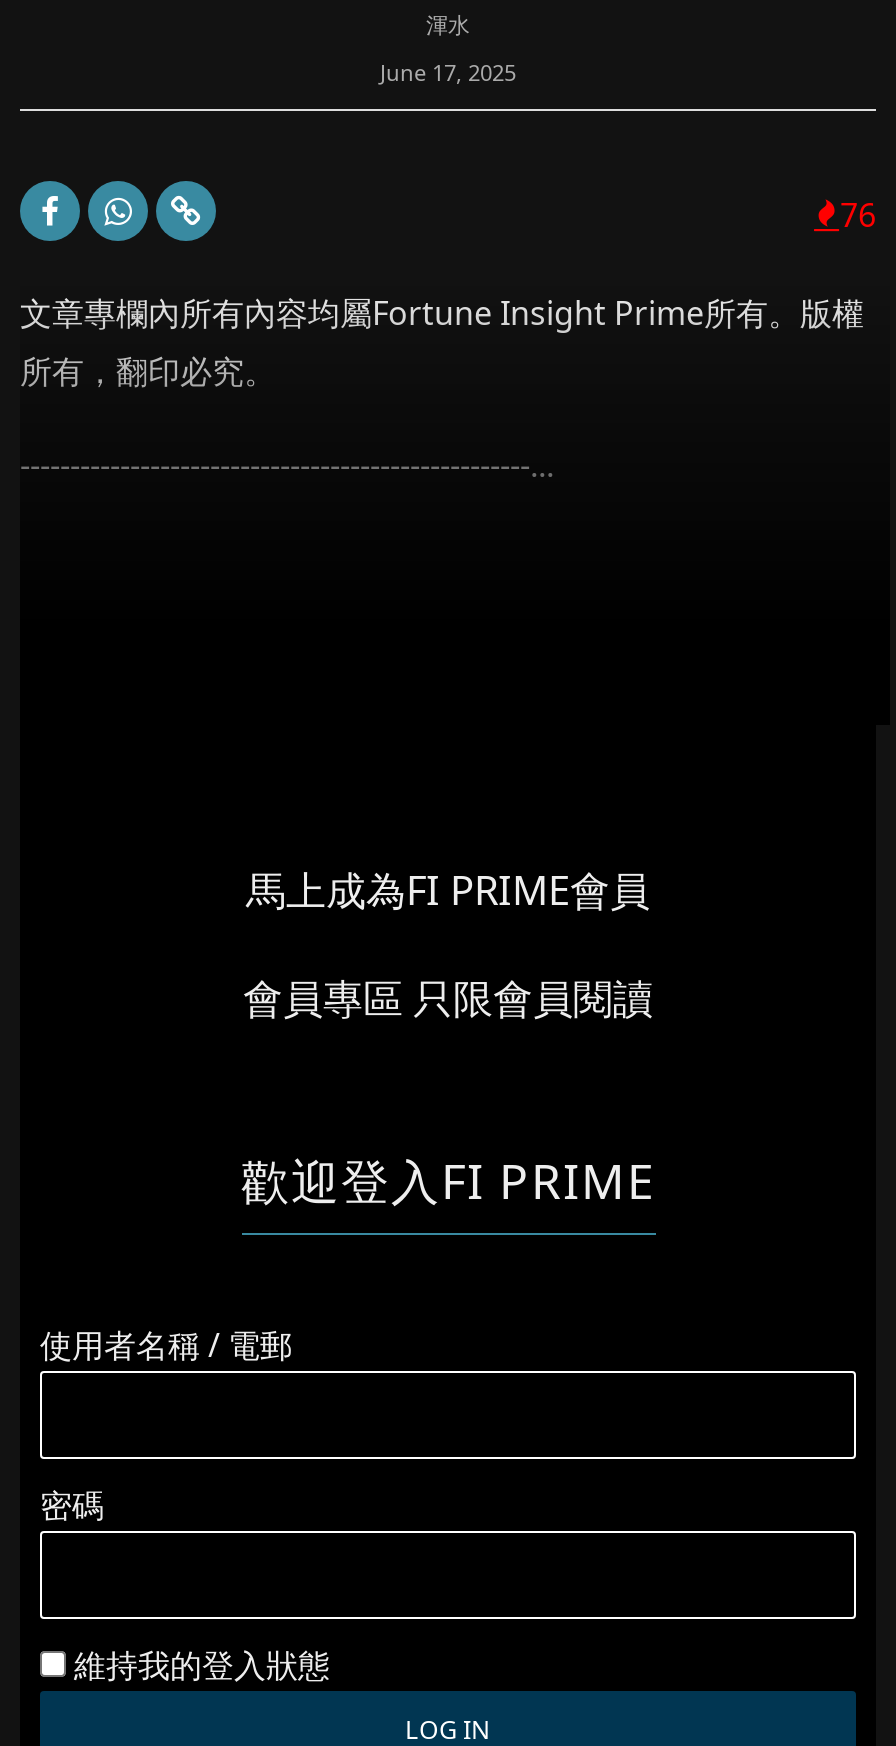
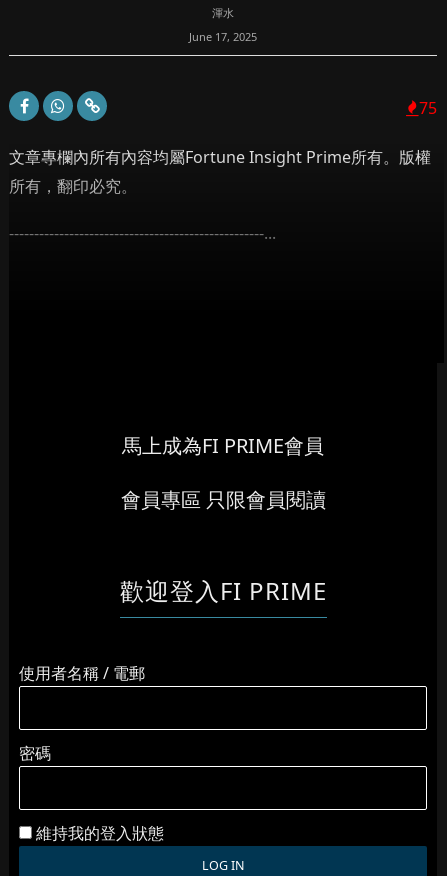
- 76
+ 75
